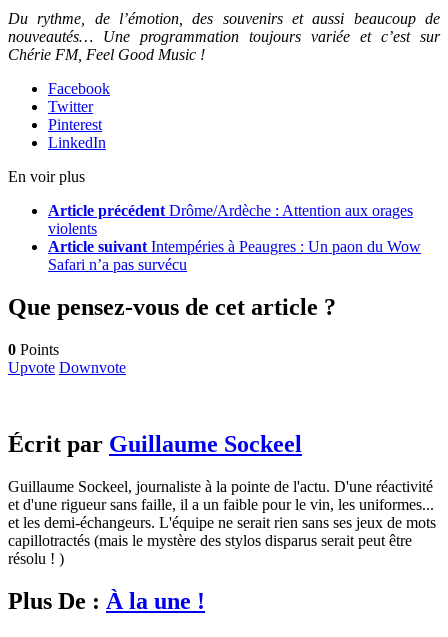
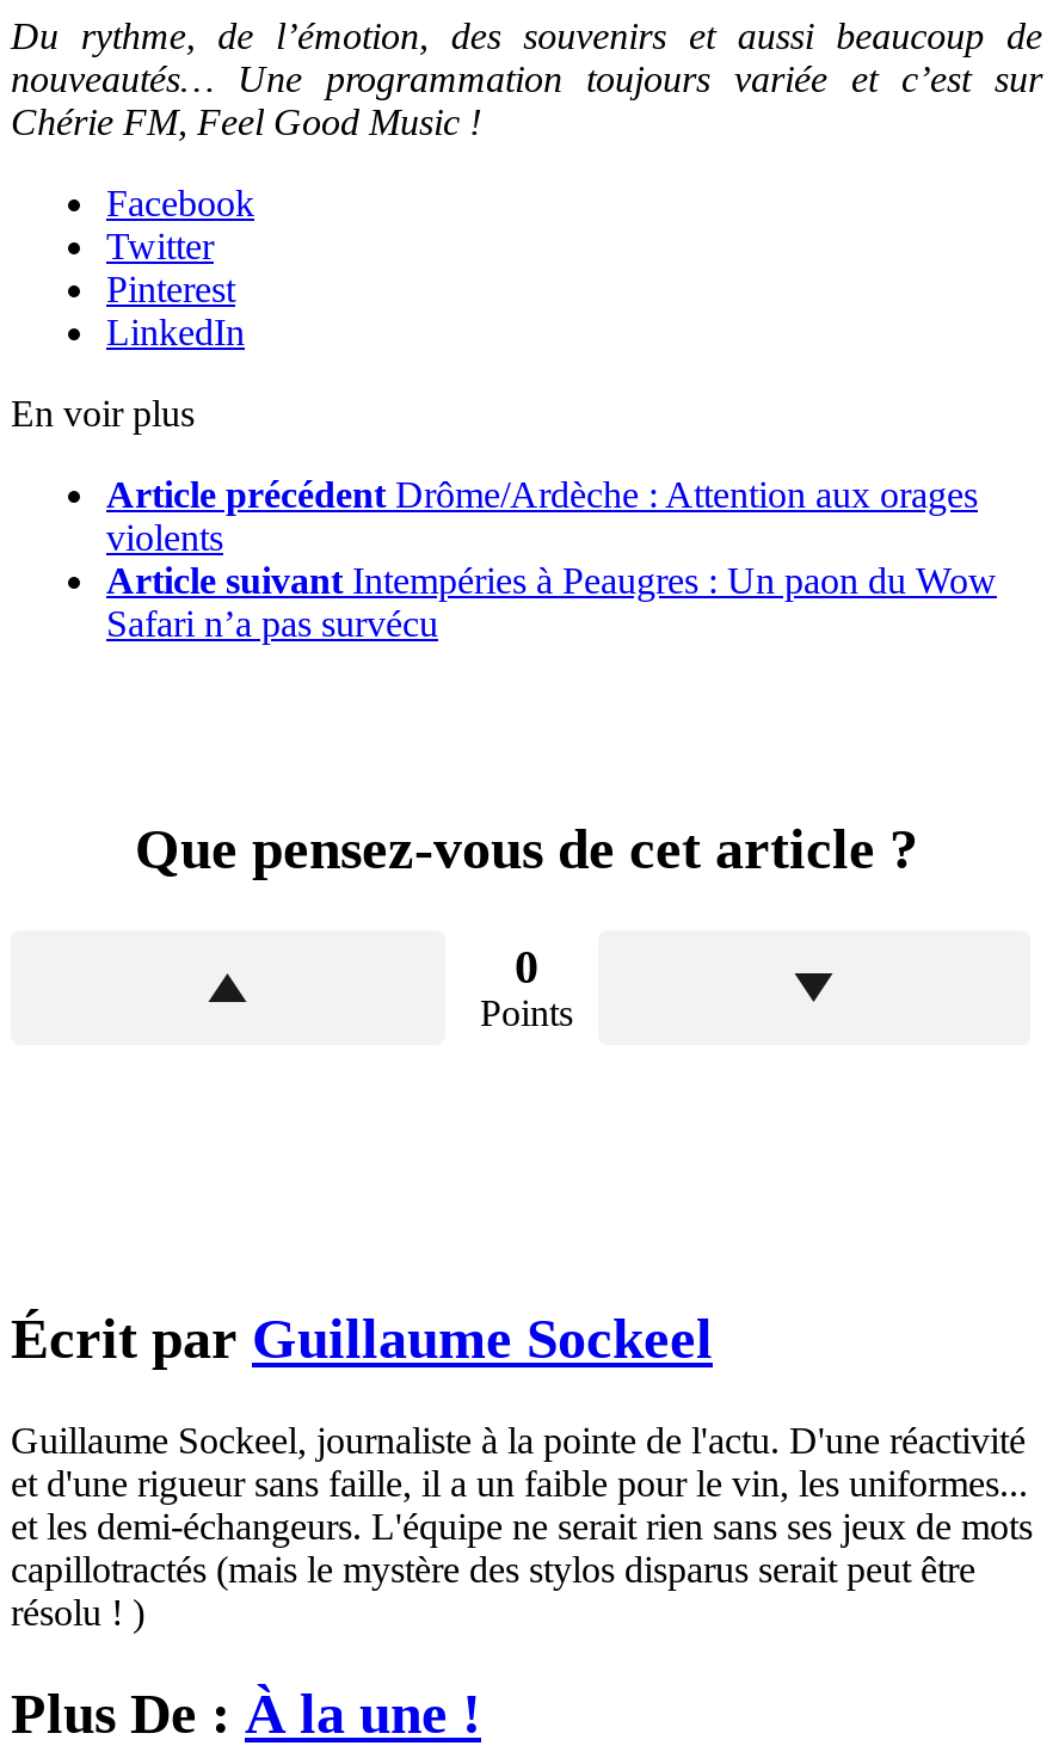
- 0 Points
- Upvote Downvote
+ 0
+ Points
